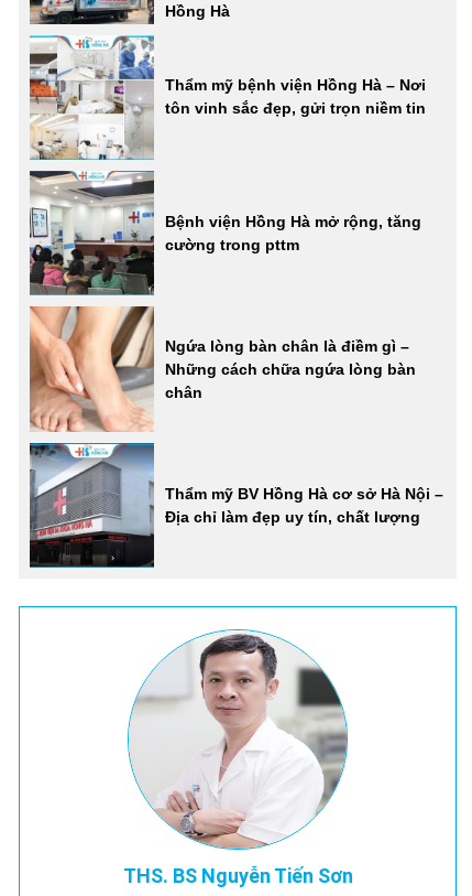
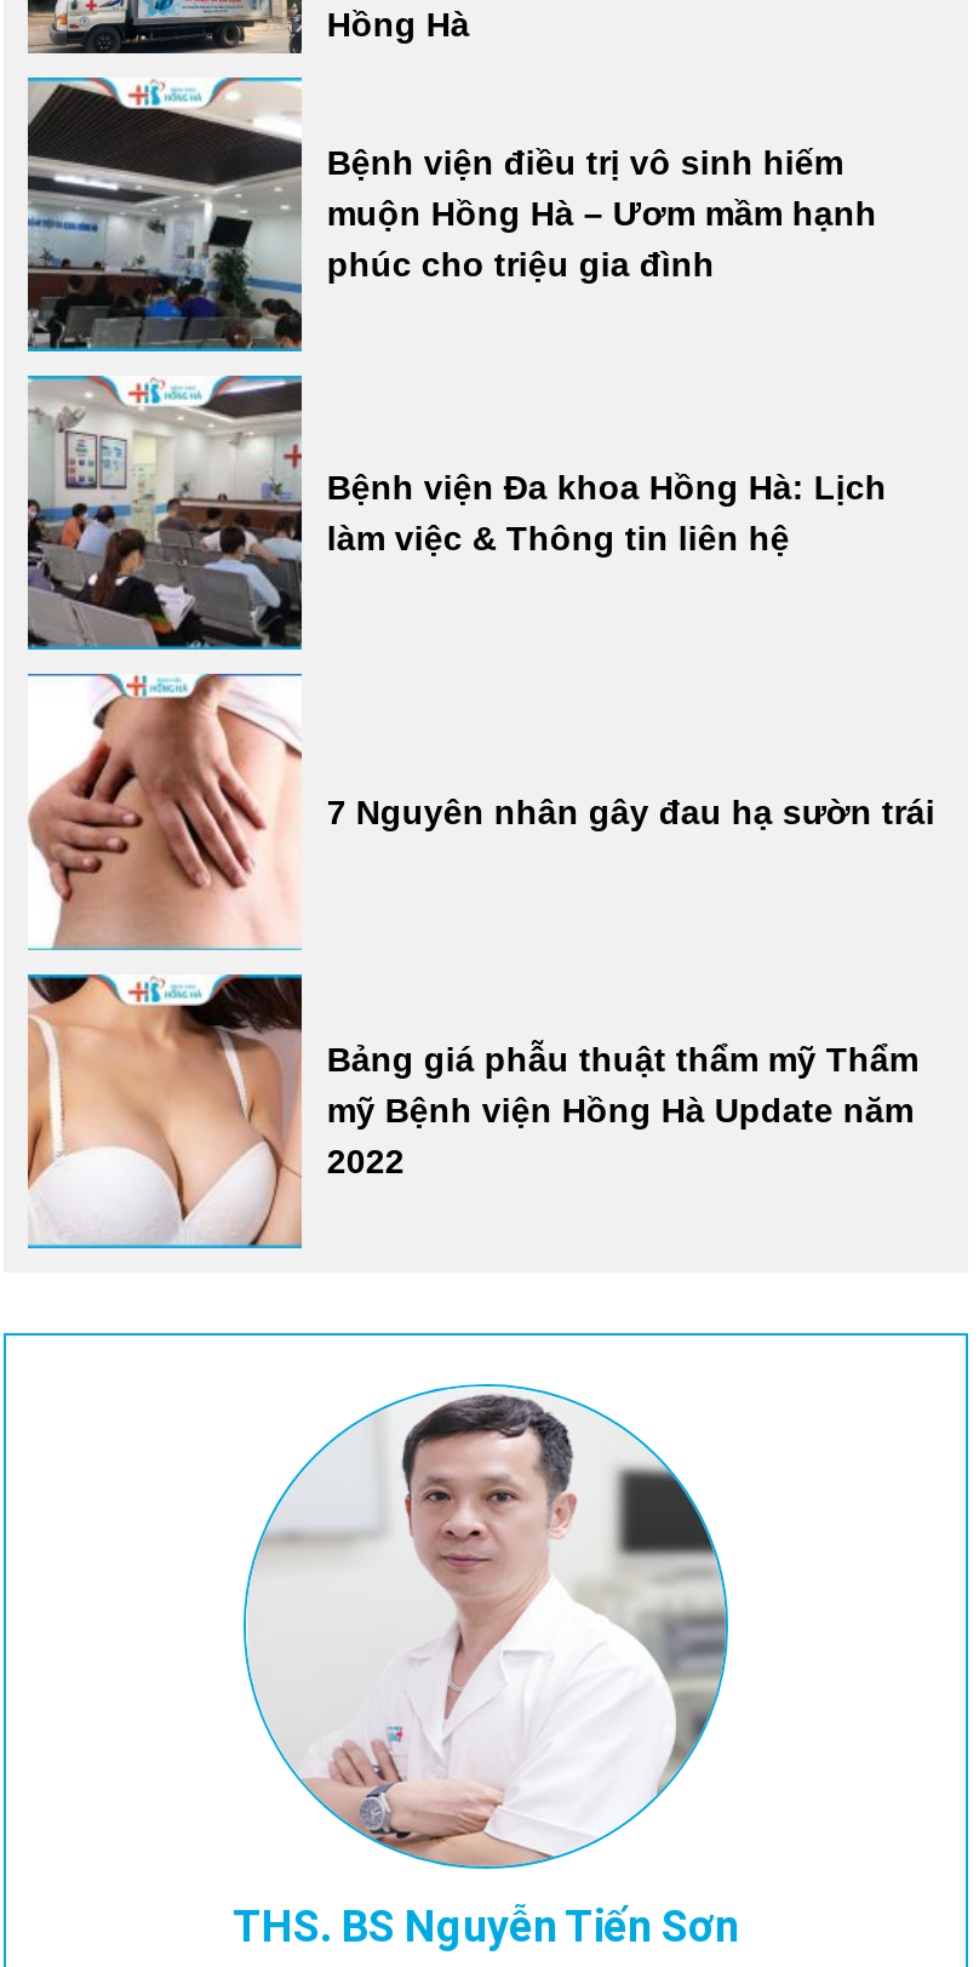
- [image]
- Thẩm mỹ bệnh viện Hồng Hà – Nơi
- tôn vinh sắc đẹp, gửi trọn niềm tin
+ [image]
+ Bệnh viện điều trị vô sinh hiếm
+ muộn Hồng Hà – Ươm mầm hạnh
+ phúc cho triệu gia đình

- [image]
- Bệnh viện Hồng Hà mở rộng, tăng
- cường trong pttm
+ [image]
+ Bệnh viện Đa khoa Hồng Hà: Lịch
+ làm việc & Thông tin liên hệ

- [image]
- Ngứa lòng bàn chân là điềm gì –
- Những cách chữa ngứa lòng bàn
- chân
+ [image]
+ 7 Nguyên nhân gây đau hạ sườn trái

- [image]
- Thẩm mỹ BV Hồng Hà cơ sở Hà Nội –
- Địa chỉ làm đẹp uy tín, chất lượng
+ [image]
+ Bảng giá phẫu thuật thẩm mỹ Thẩm
+ mỹ Bệnh viện Hồng Hà Update năm
+ 2022
